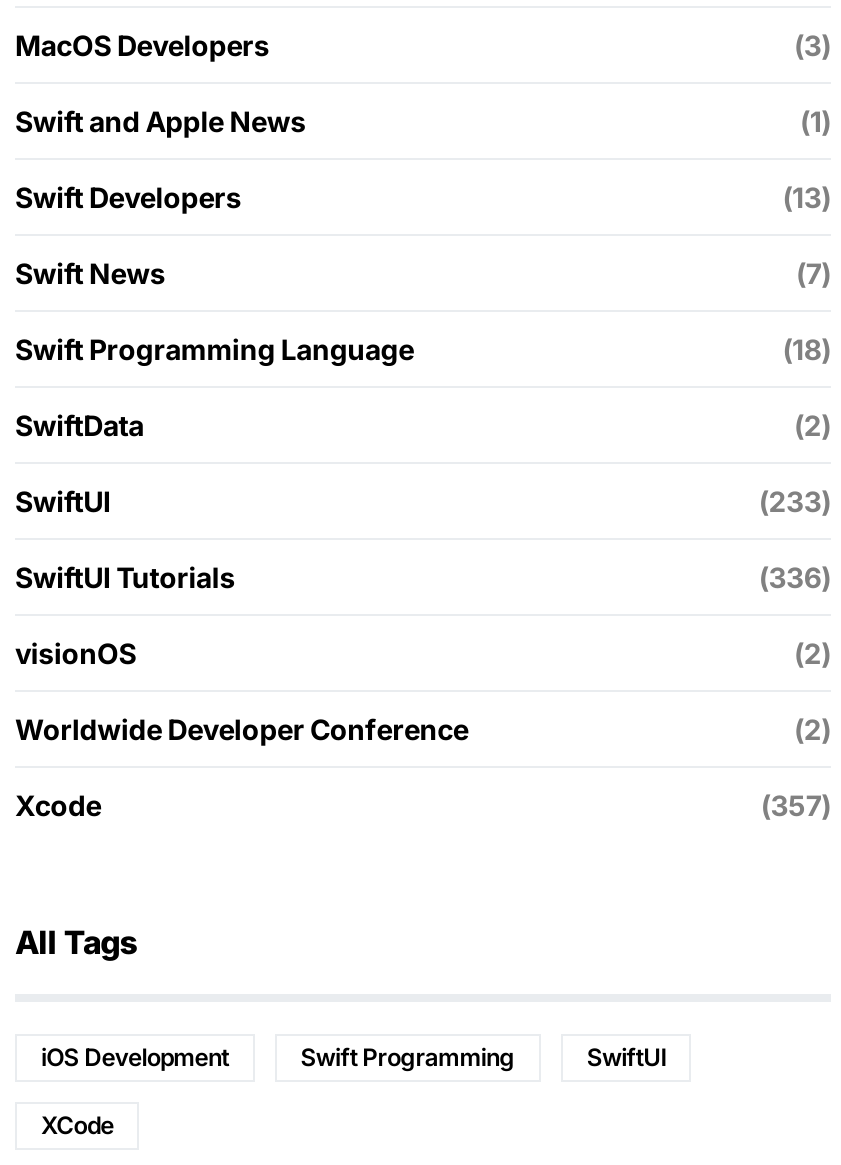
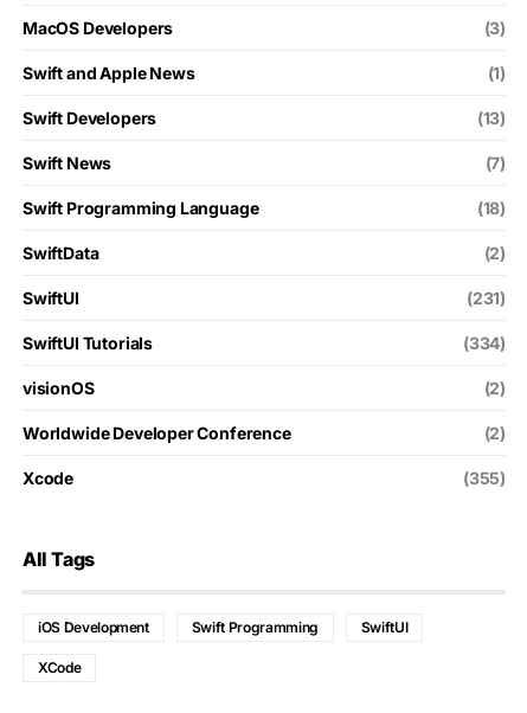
- (233)
+ (231)

- (336)
+ (334)

- (357)
+ (355)
